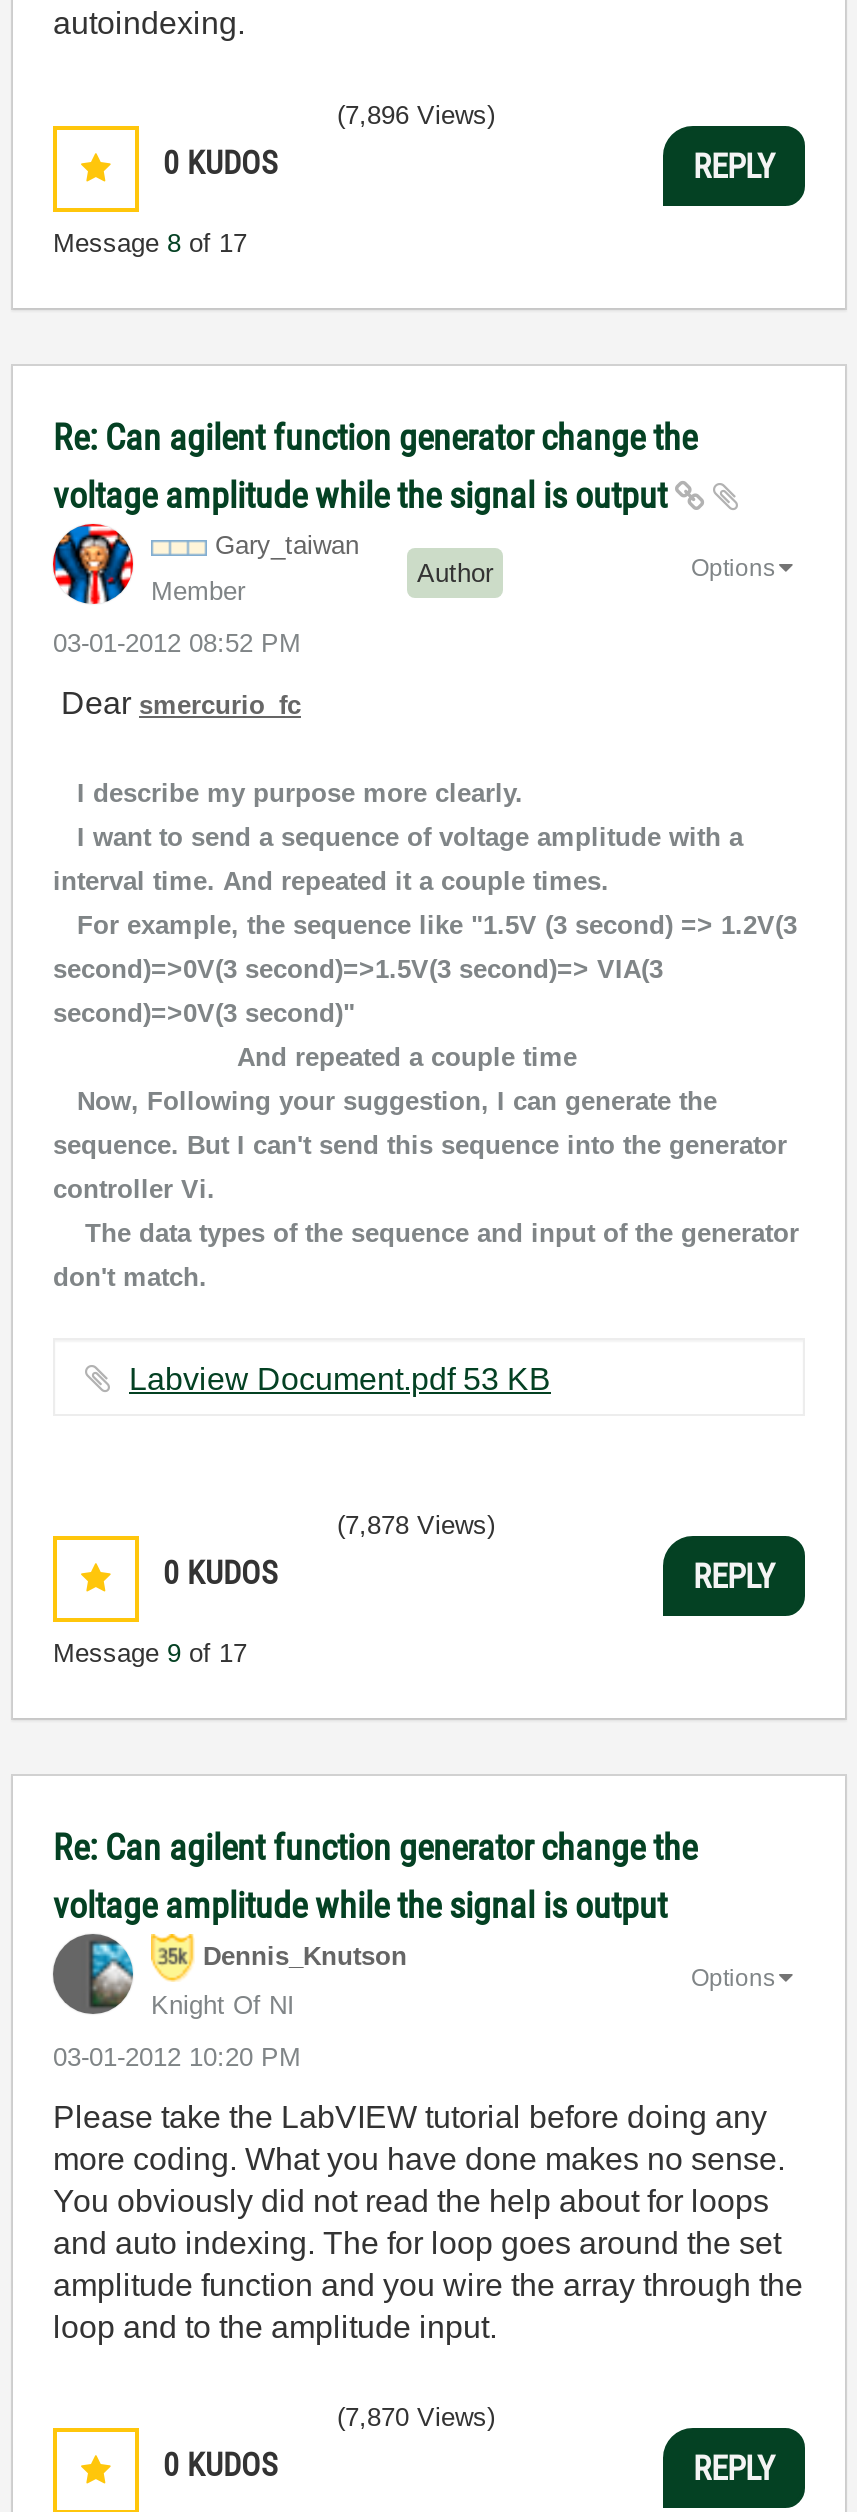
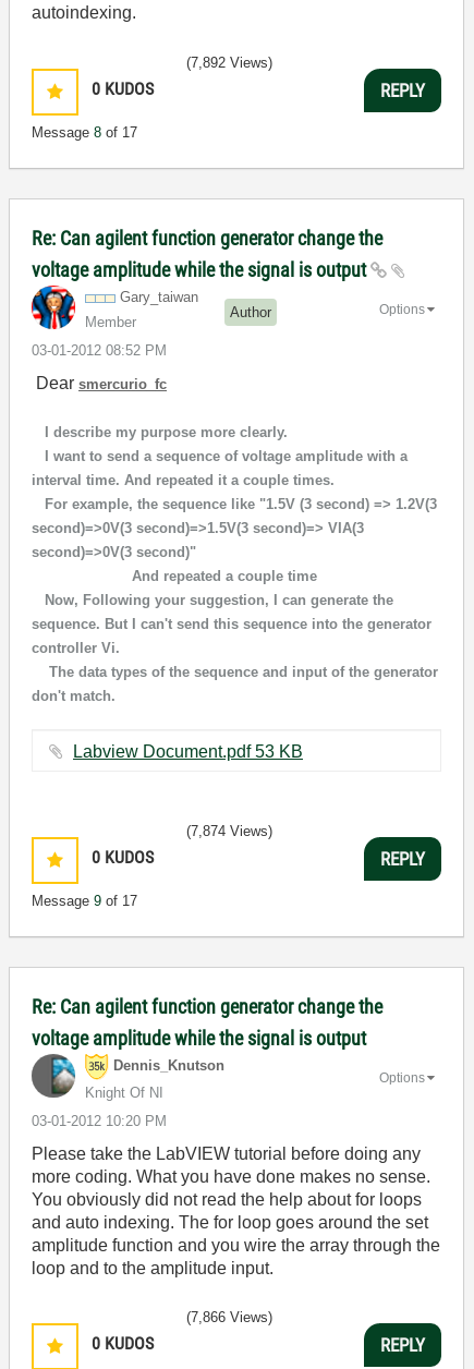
- (7,896 Views)
+ (7,892 Views)

- (7,878 Views)
+ (7,874 Views)

- (7,870 Views)
+ (7,866 Views)
